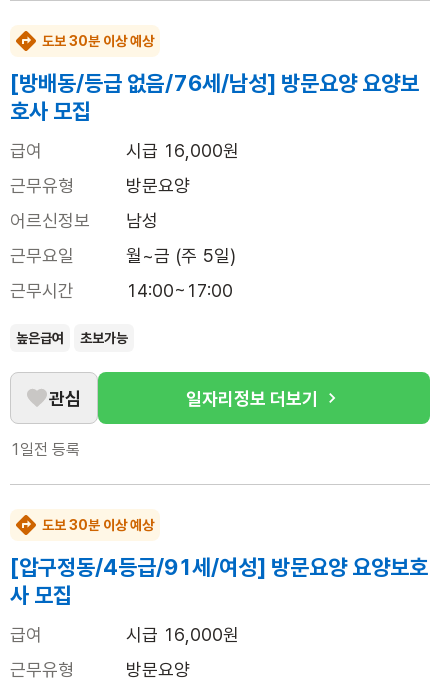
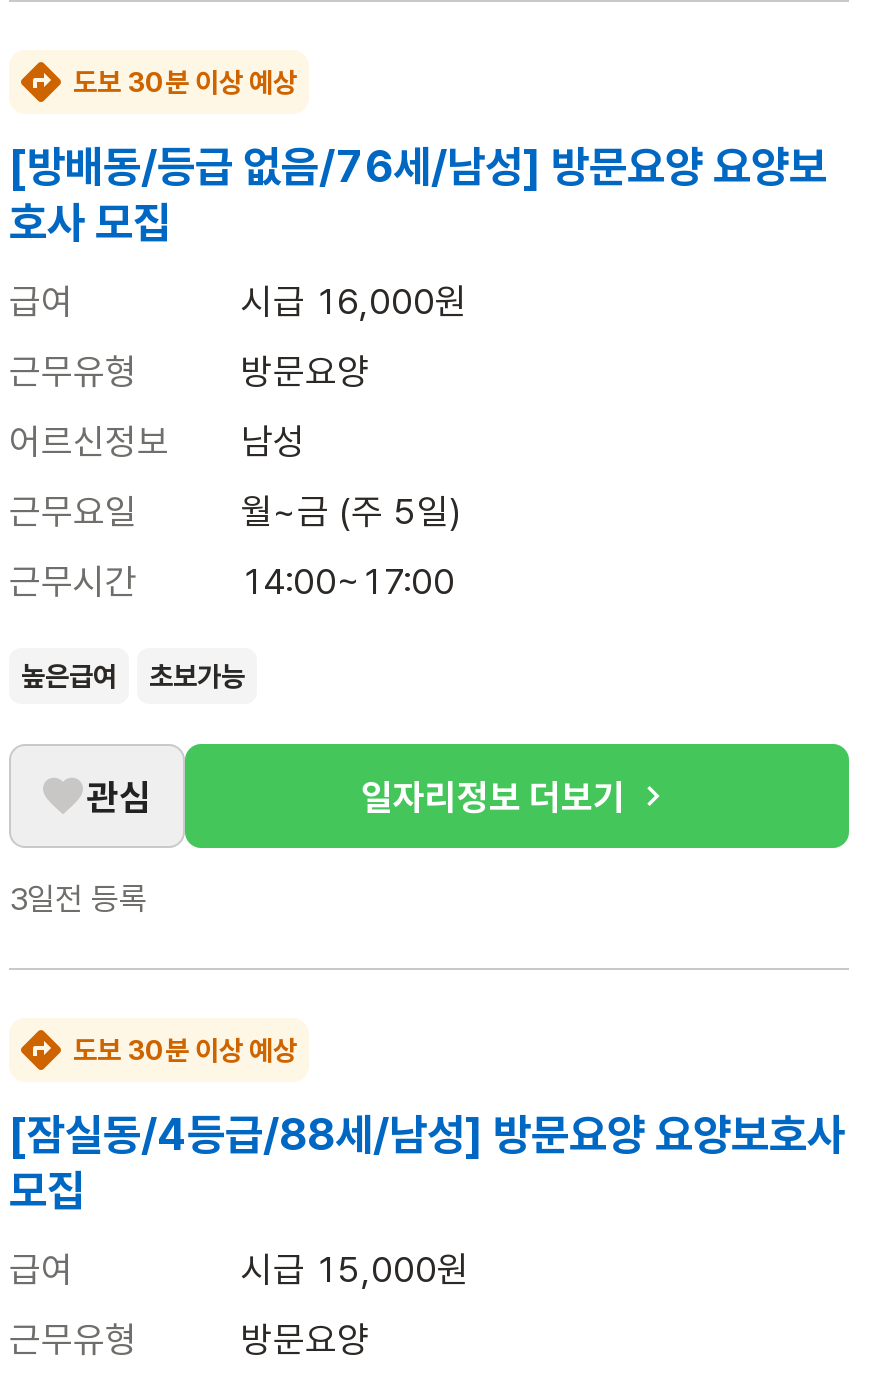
- 1일전 등록
+ 3일전 등록

- [압구정동/4등급/91세/여성] 방문요양 요양보호
- 사 모집
+ [잠실동/4등급/88세/남성] 방문요양 요양보호사
+ 모집

- 시급 16,000원
+ 시급 15,000원
